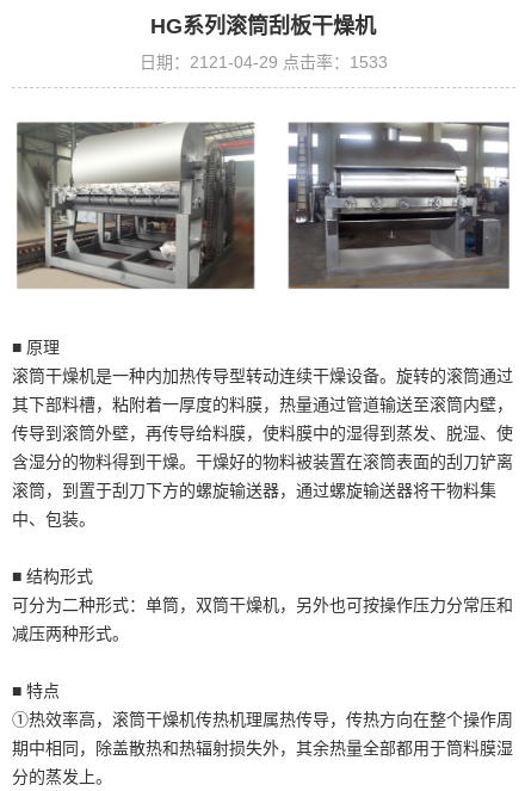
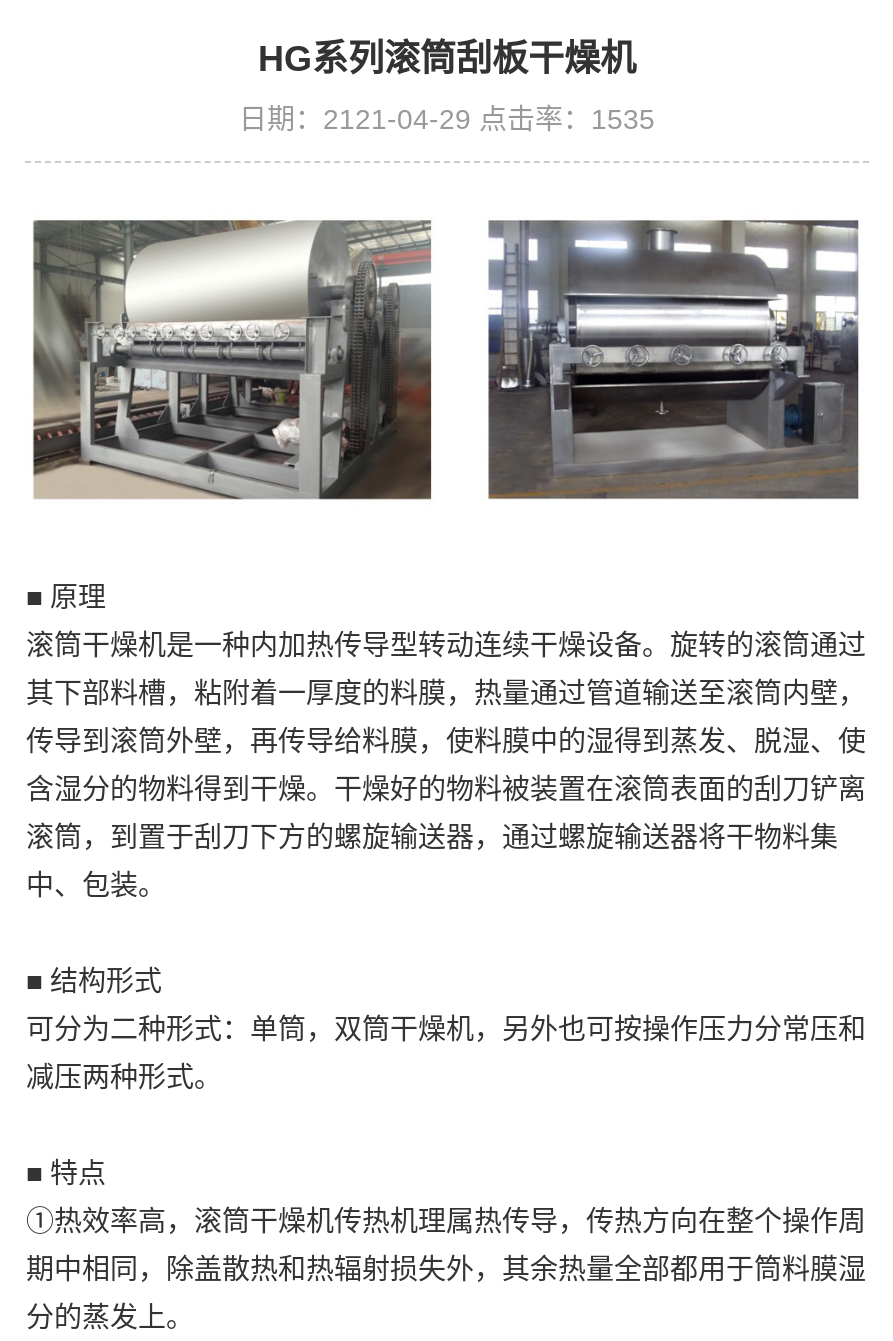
- 日期：2121-04-29 点击率：1533
+ 日期：2121-04-29 点击率：1535
